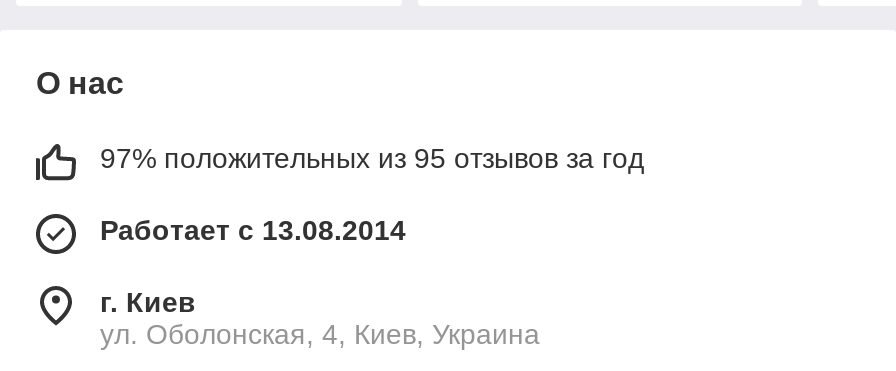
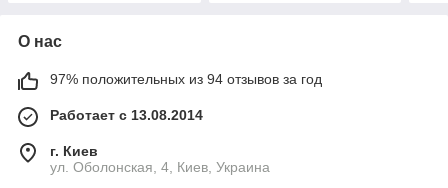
- 97% положительных из 95 отзывов за год
+ 97% положительных из 94 отзывов за год
